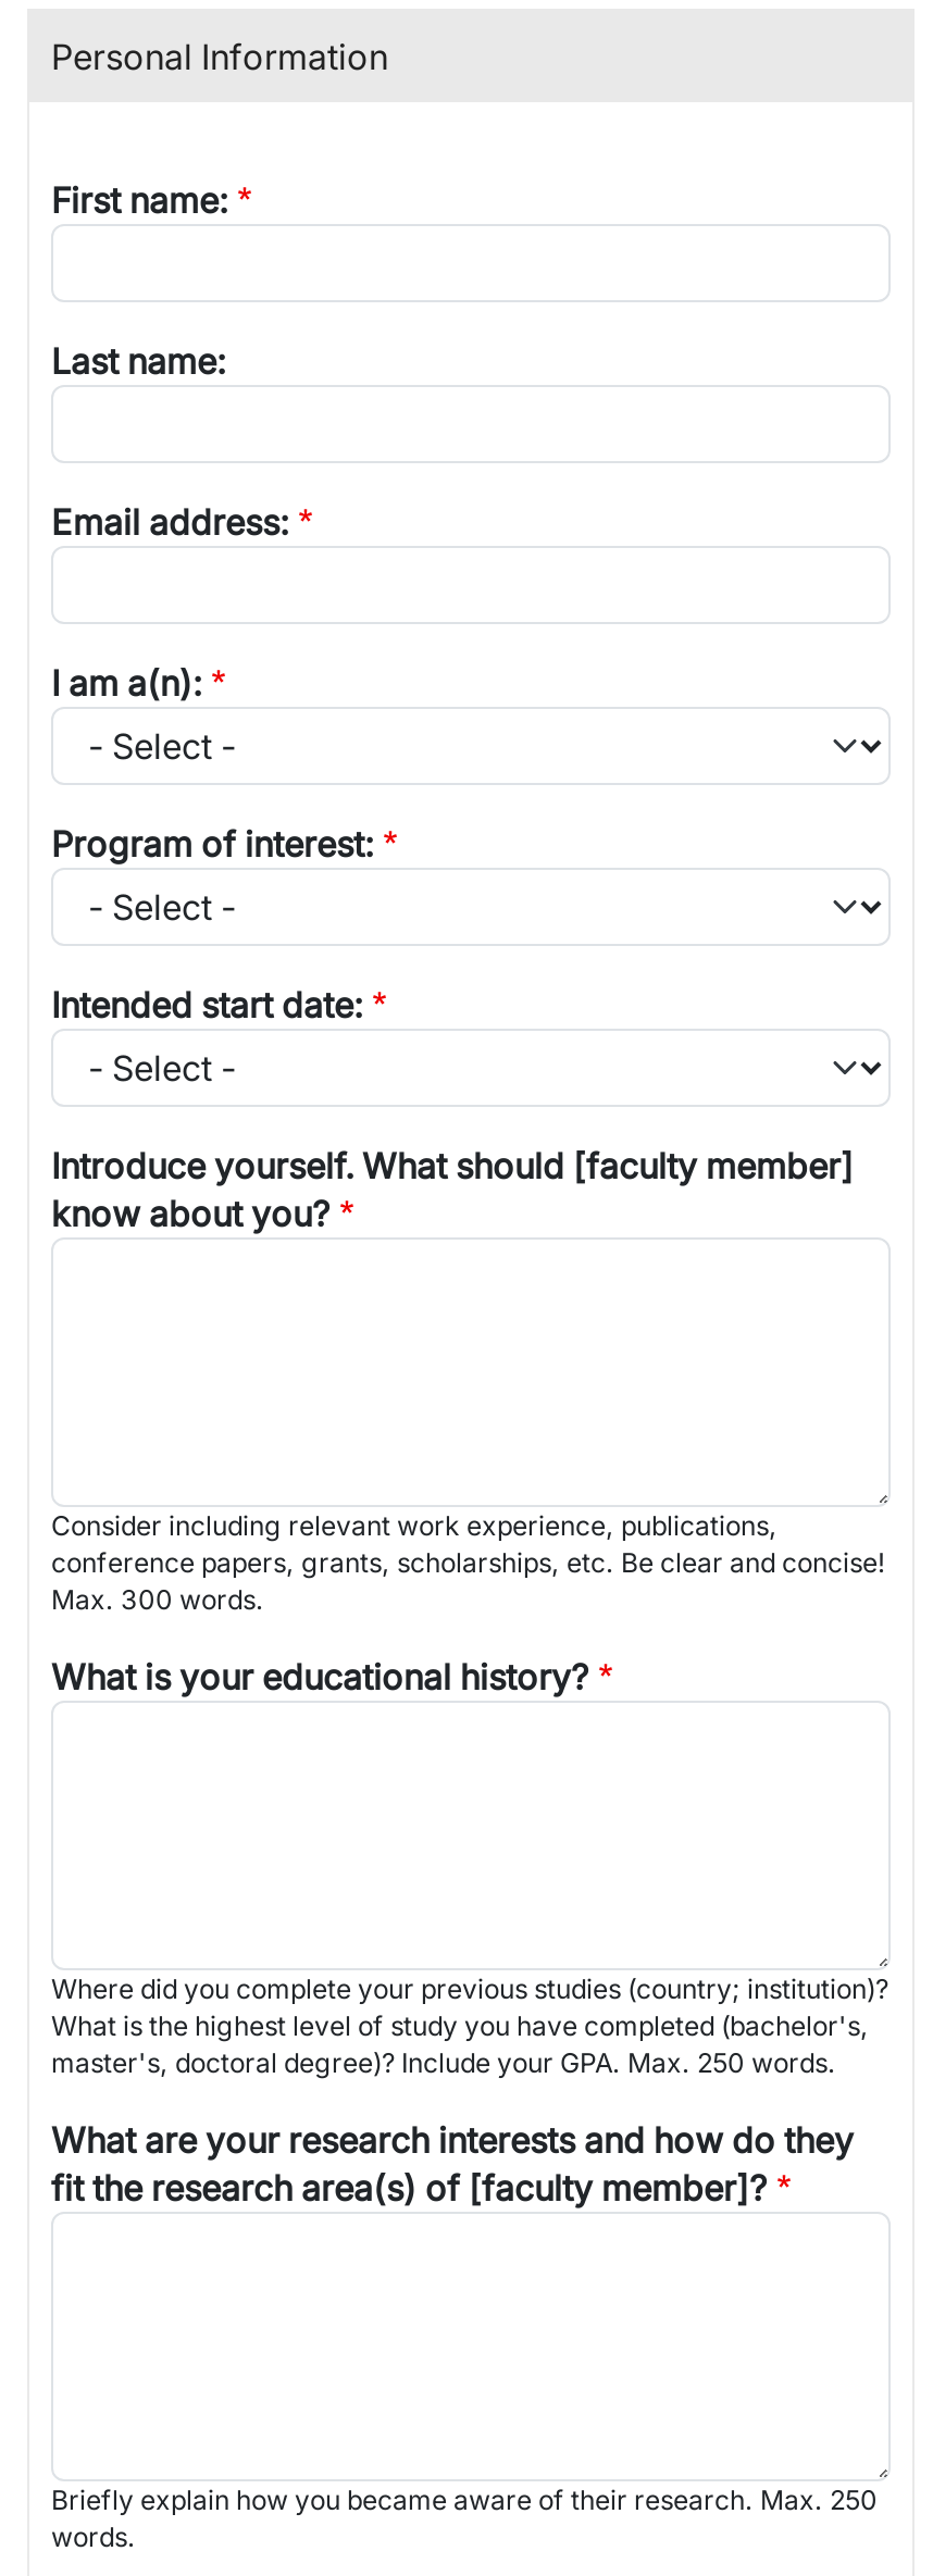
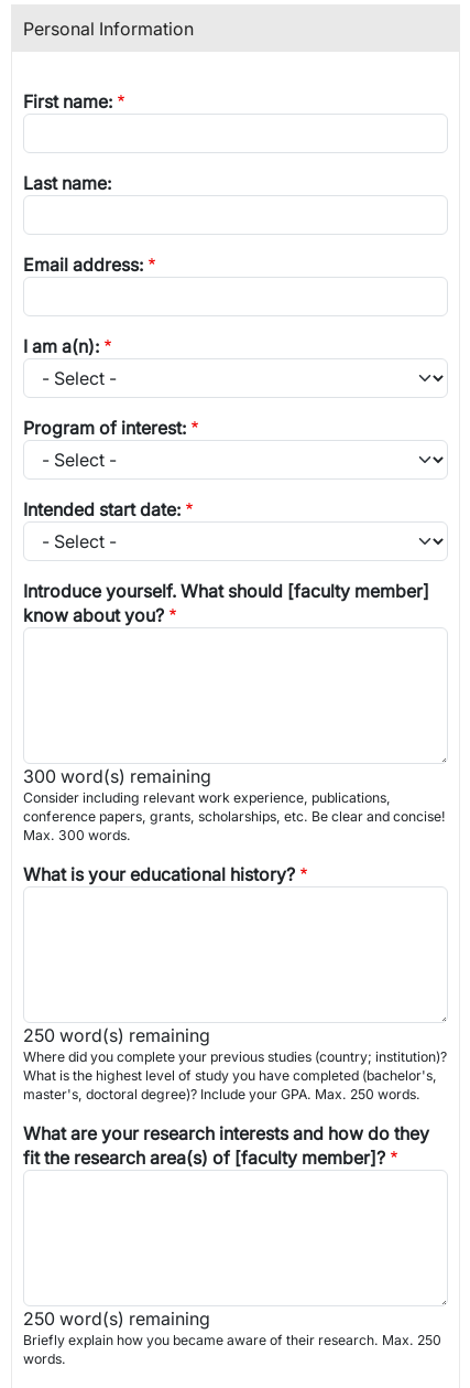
+ 300 word(s) remaining

+ 250 word(s) remaining

+ 250 word(s) remaining
